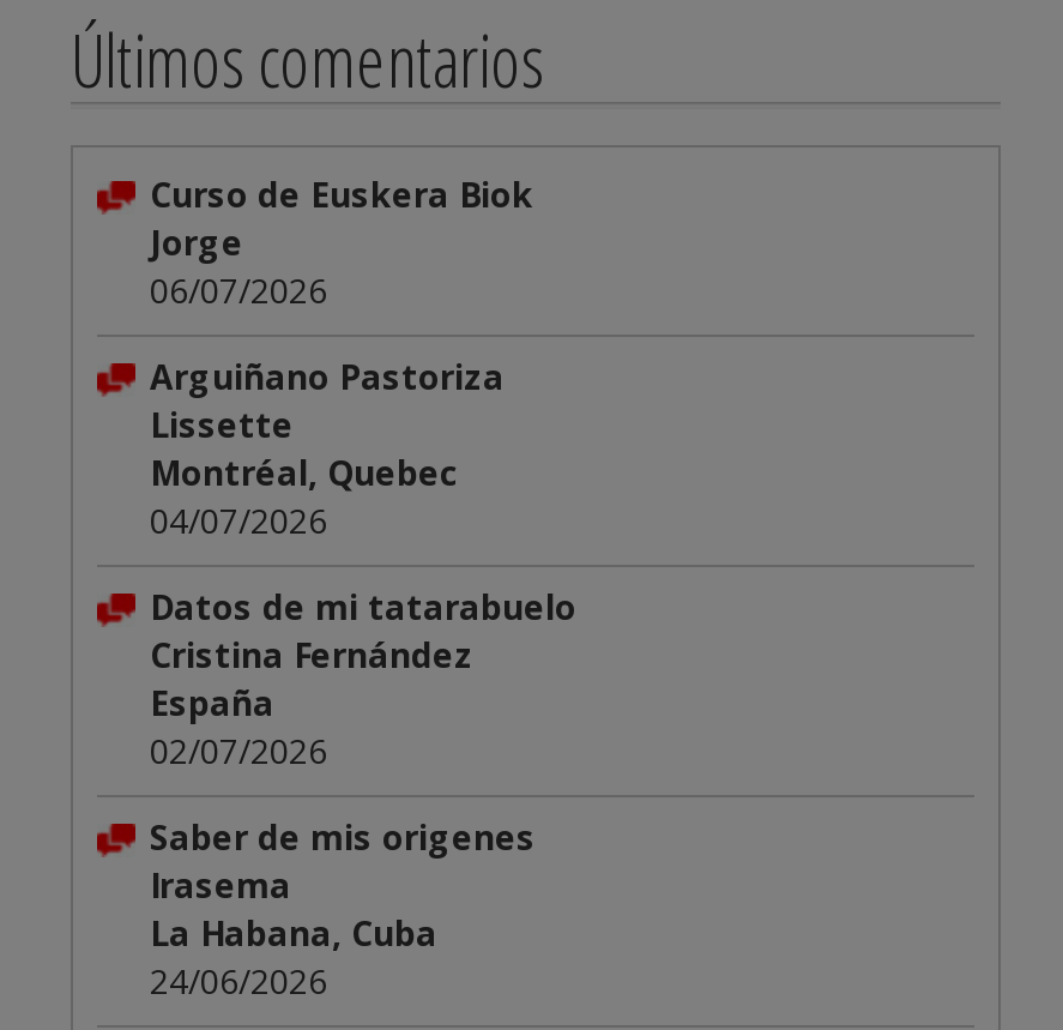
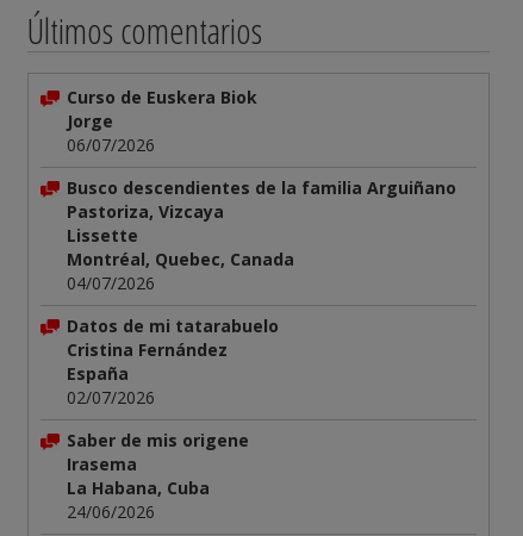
- Arguiñano Pastoriza
+ Busco descendientes de la familia Arguiñano
+ Pastoriza, Vizcaya

- Montréal, Quebec
+ Montréal, Quebec, Canada

- Saber de mis origenes
+ Saber de mis origene
